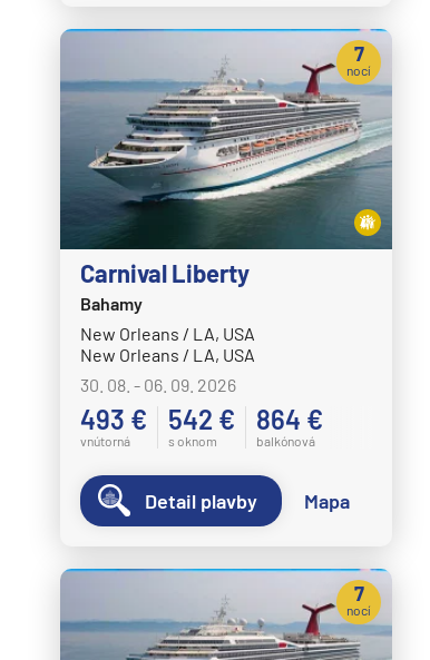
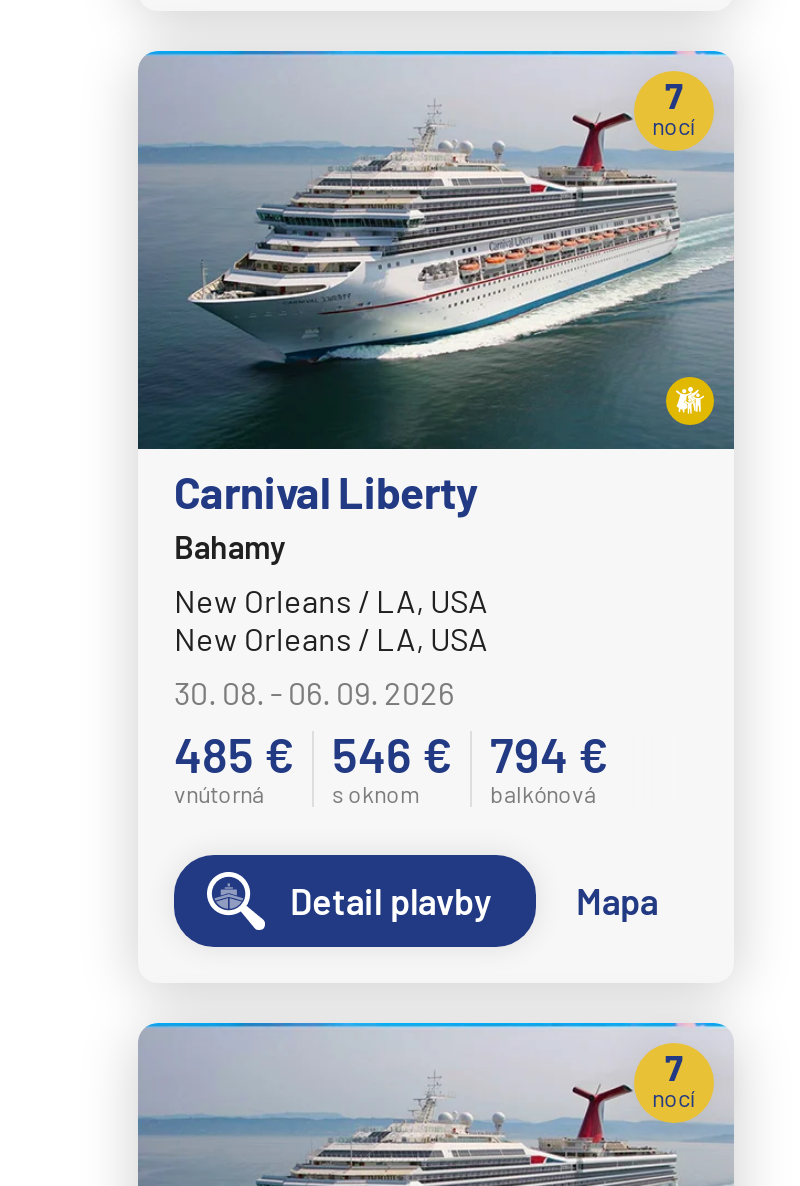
- 493 €
+ 485 €

- 542 €
+ 546 €

- 864 €
+ 794 €
